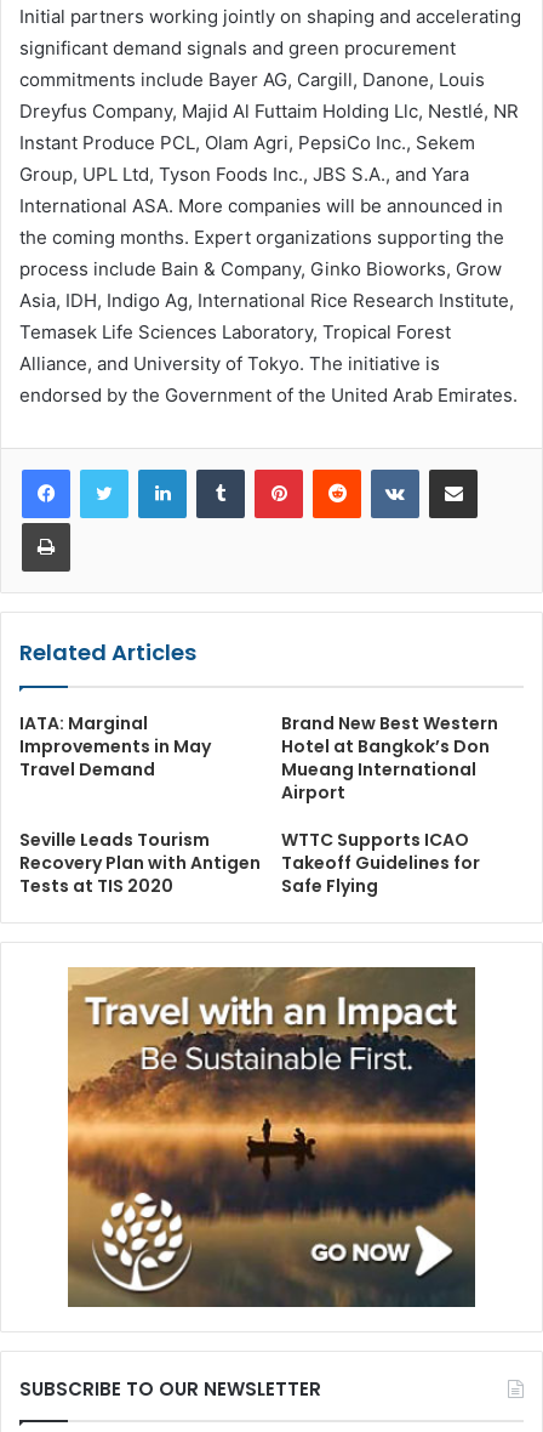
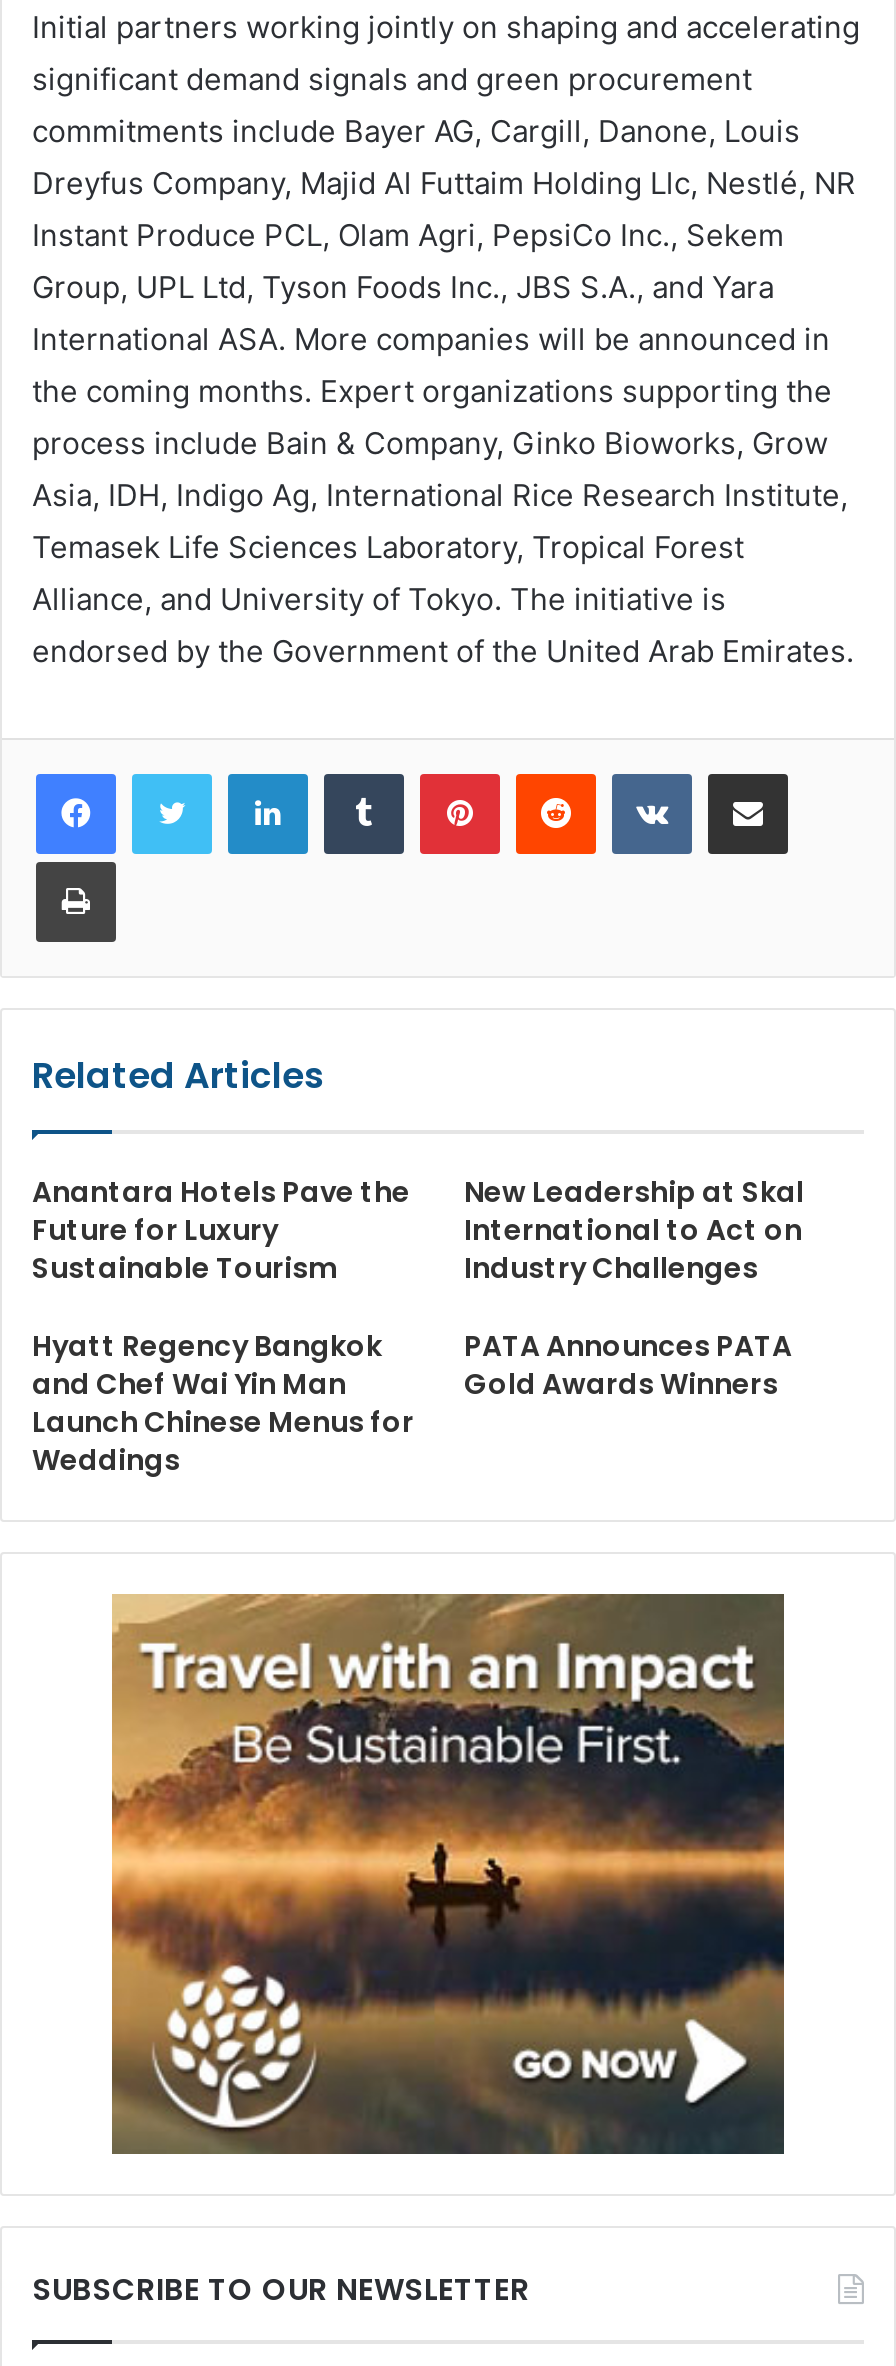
- IATA: Marginal
- Improvements in May
- Travel Demand
+ Anantara Hotels Pave the
+ Future for Luxury
+ Sustainable Tourism

- Brand New Best Western
- Hotel at Bangkok’s Don
- Mueang International
- Airport
+ New Leadership at Skal
+ International to Act on
+ Industry Challenges

- Seville Leads Tourism
- Recovery Plan with Antigen
- Tests at TIS 2020
+ Hyatt Regency Bangkok
+ and Chef Wai Yin Man
+ Launch Chinese Menus for
+ Weddings

- WTTC Supports ICAO
- Takeoff Guidelines for
- Safe Flying
+ PATA Announces PATA
+ Gold Awards Winners
